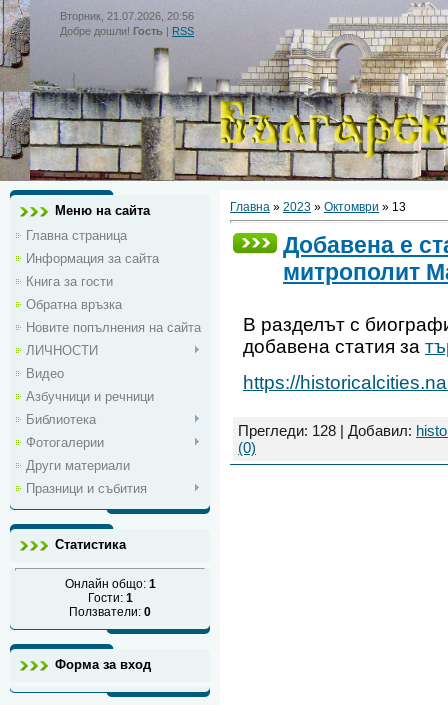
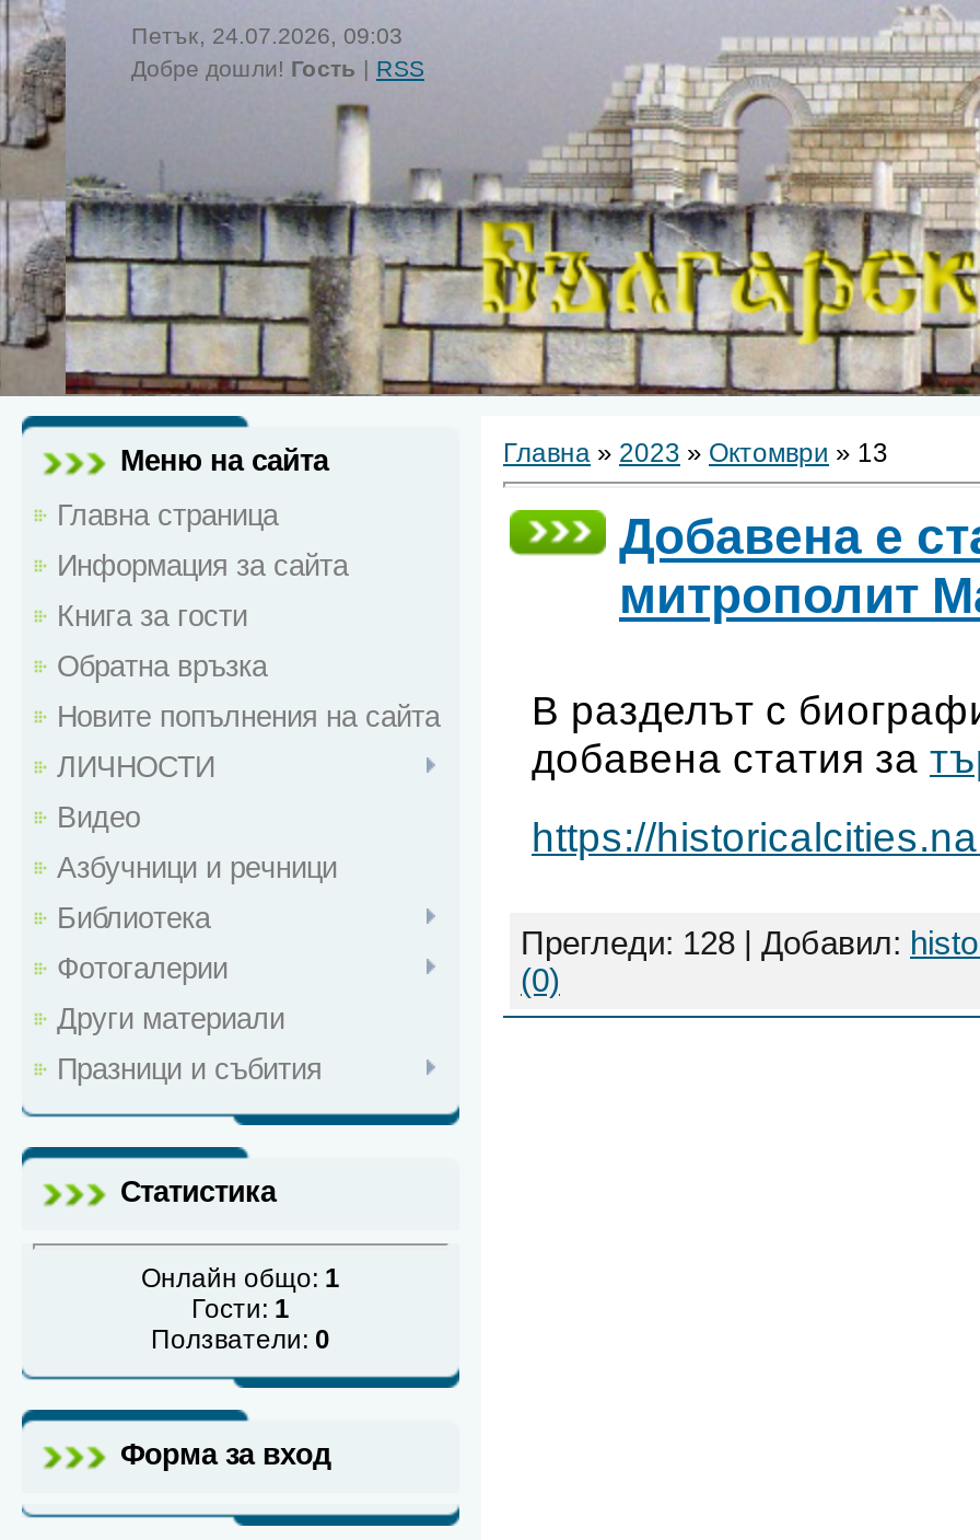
- Вторник, 21.07.2026, 20:56
+ Петък, 24.07.2026, 09:03
